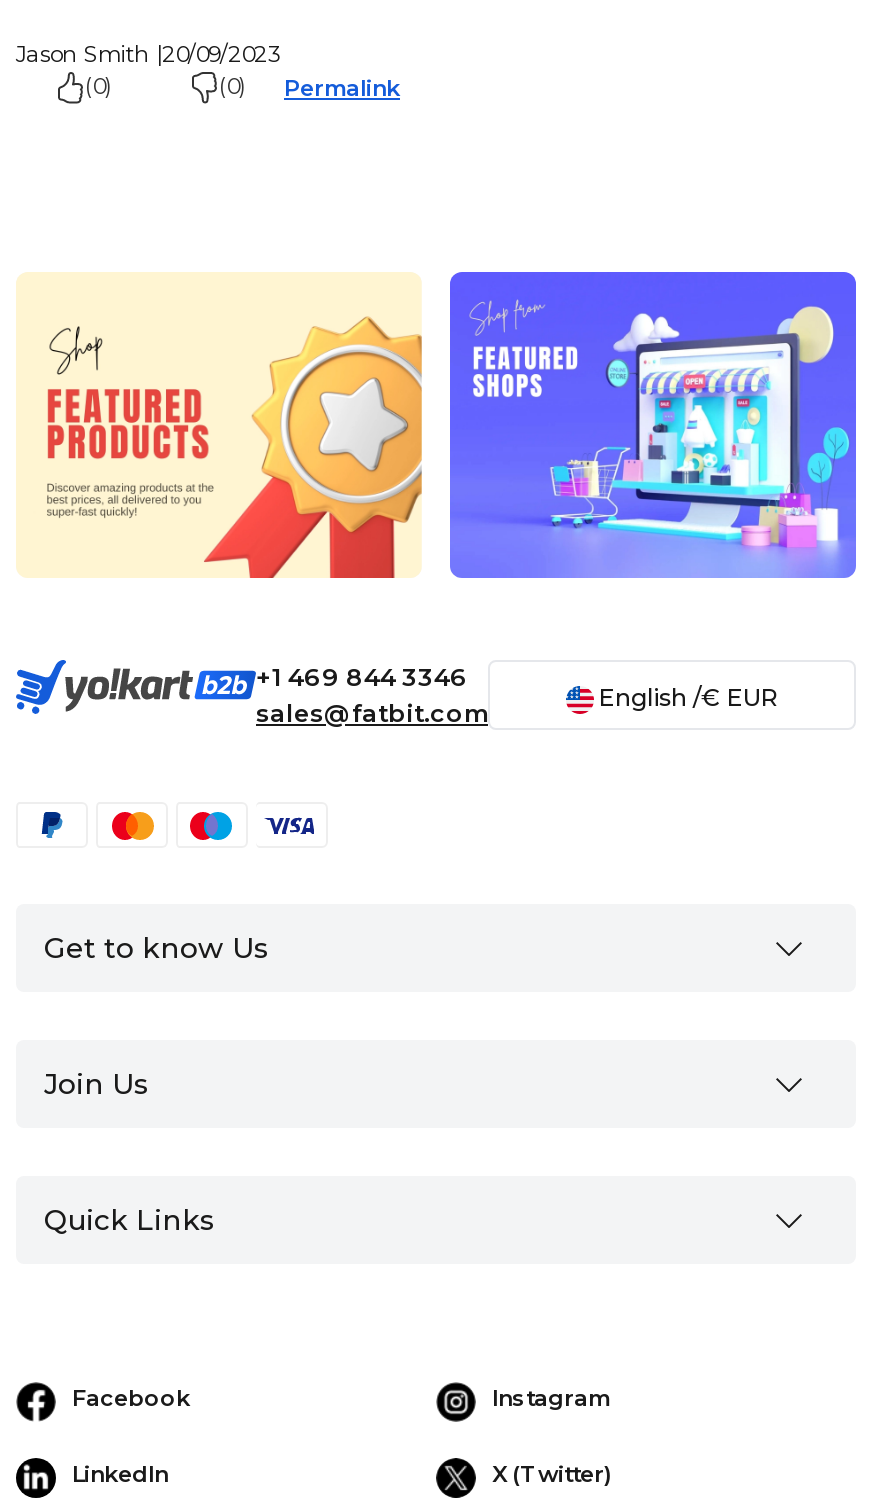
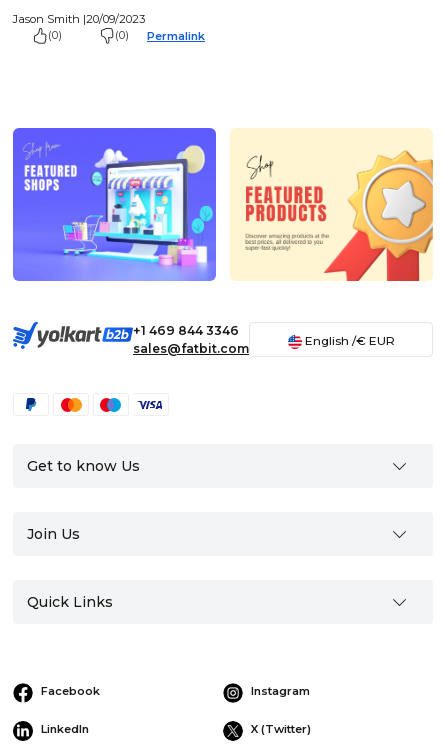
- [image]
+ [image]

- [image]
+ [image]
